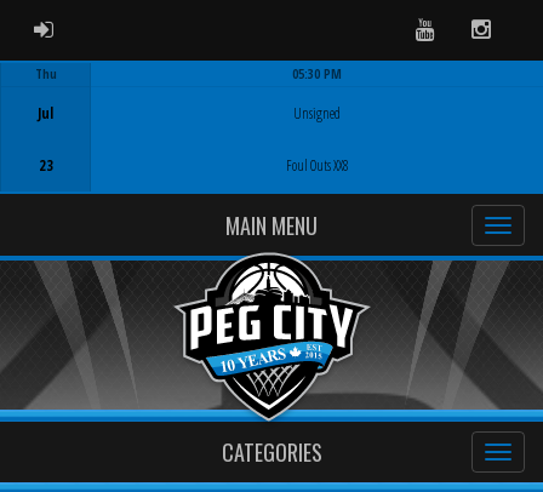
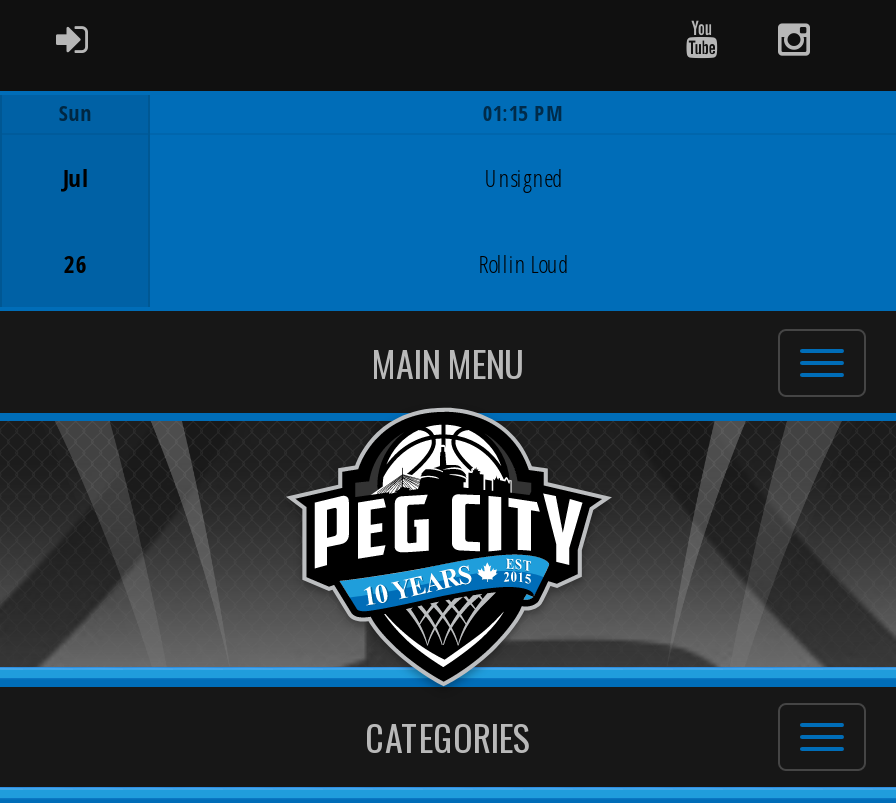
- Thu
+ Sun

- 05:30 PM
+ 01:15 PM

- 23
+ 26

- Foul Outs XX8
+ Rollin Loud
